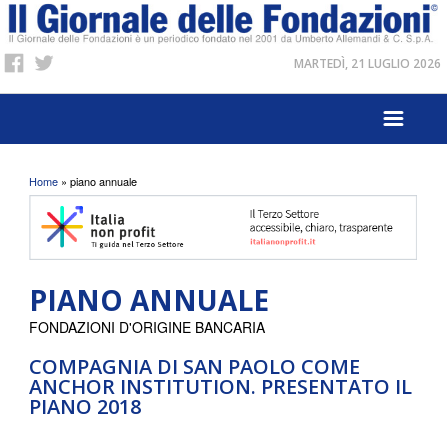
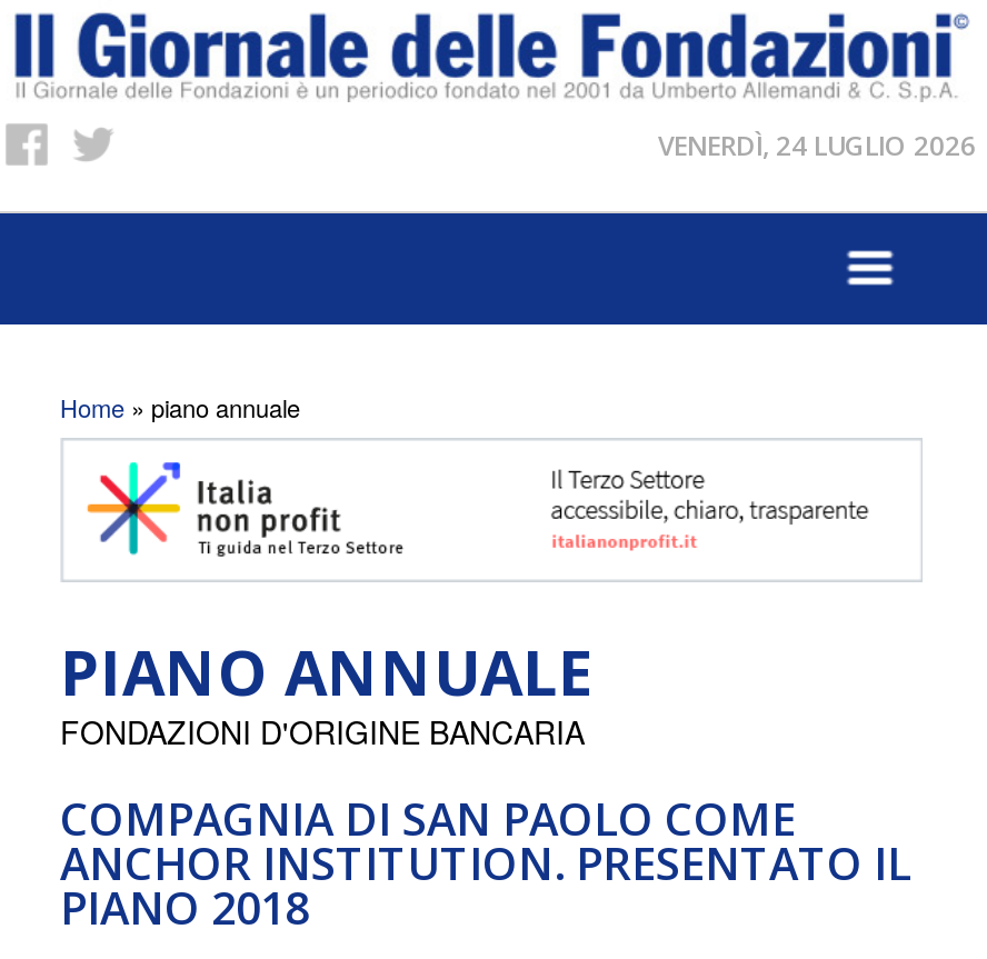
- MARTEDÌ, 21 LUGLIO 2026
+ VENERDÌ, 24 LUGLIO 2026
